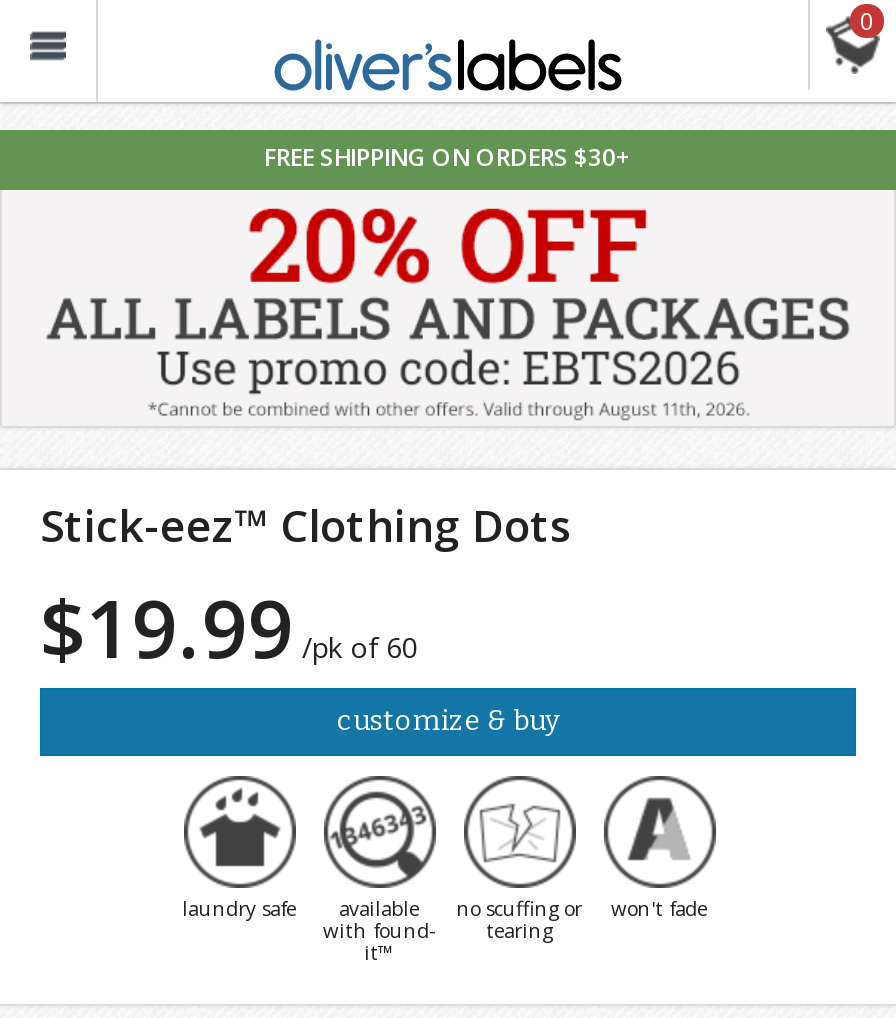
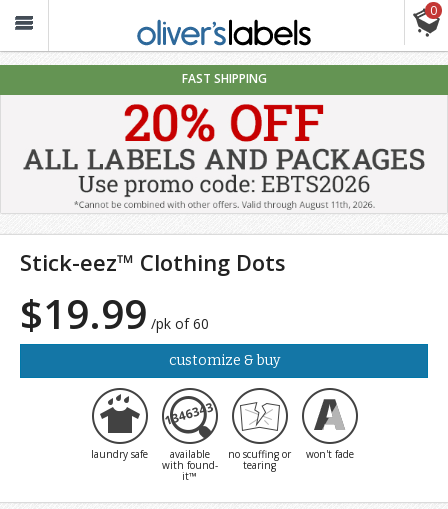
- FREE SHIPPING ON ORDERS $30+
+ FAST SHIPPING
